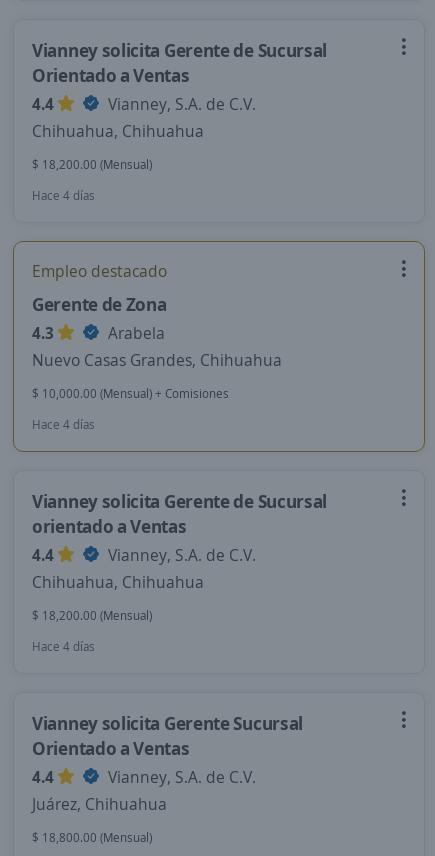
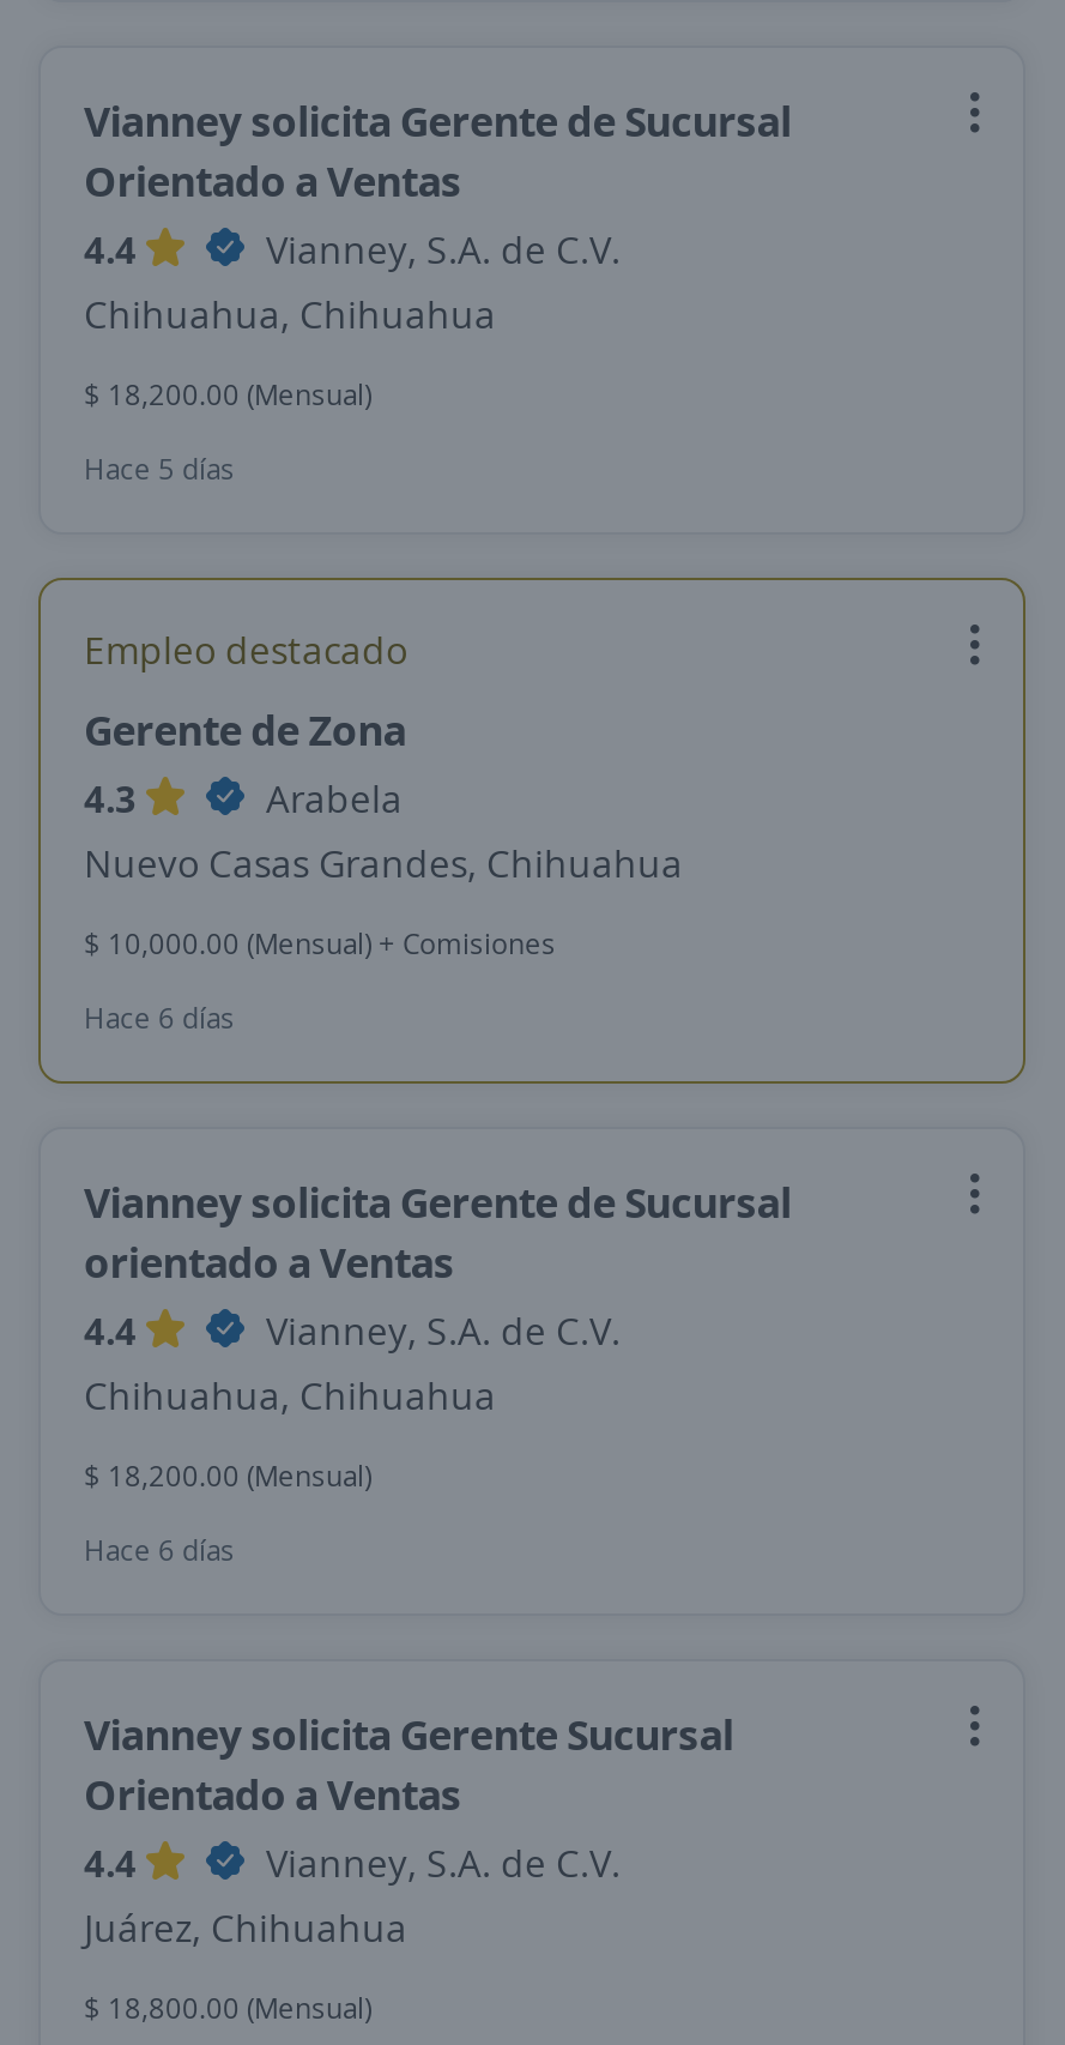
- Hace 4 días
+ Hace 5 días

- Hace 4 días
+ Hace 6 días

- Hace 4 días
+ Hace 6 días
